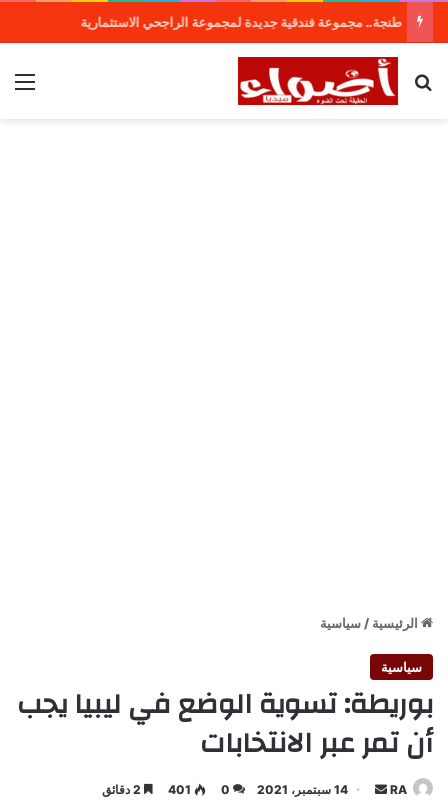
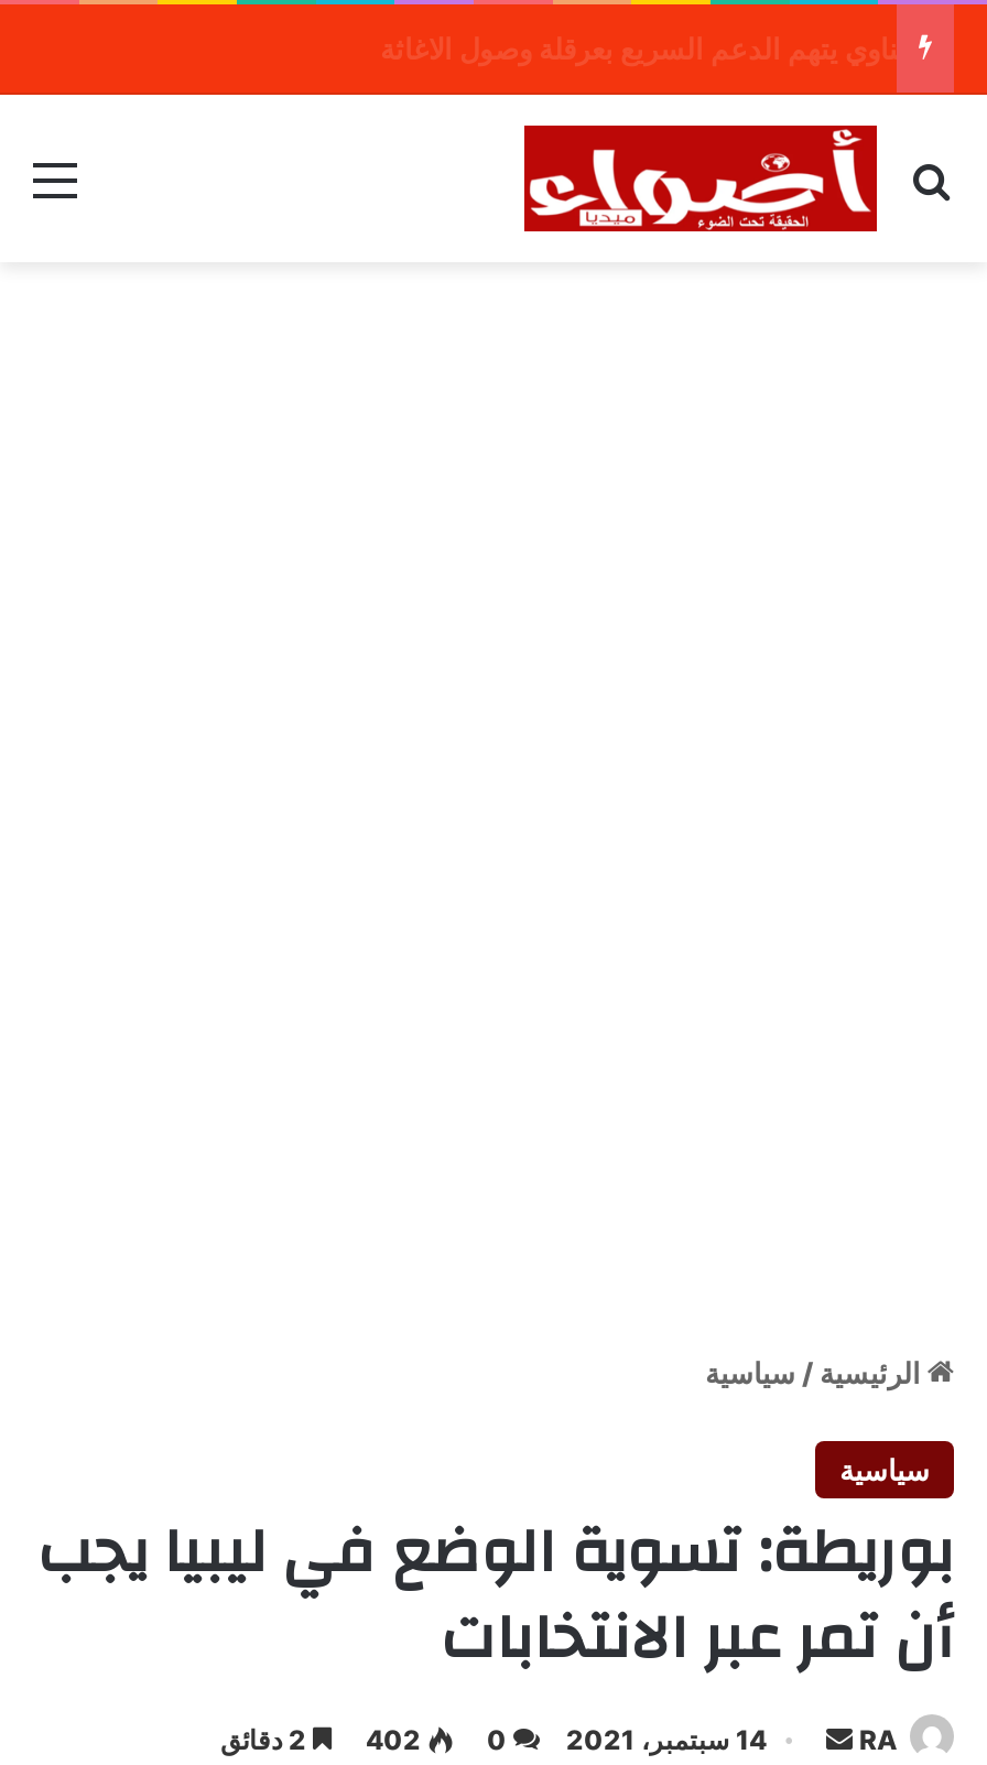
- طنجة.. مجموعة فندقية جديدة لمجموعة الراجحي الاستثمارية

- 401
+ 402
